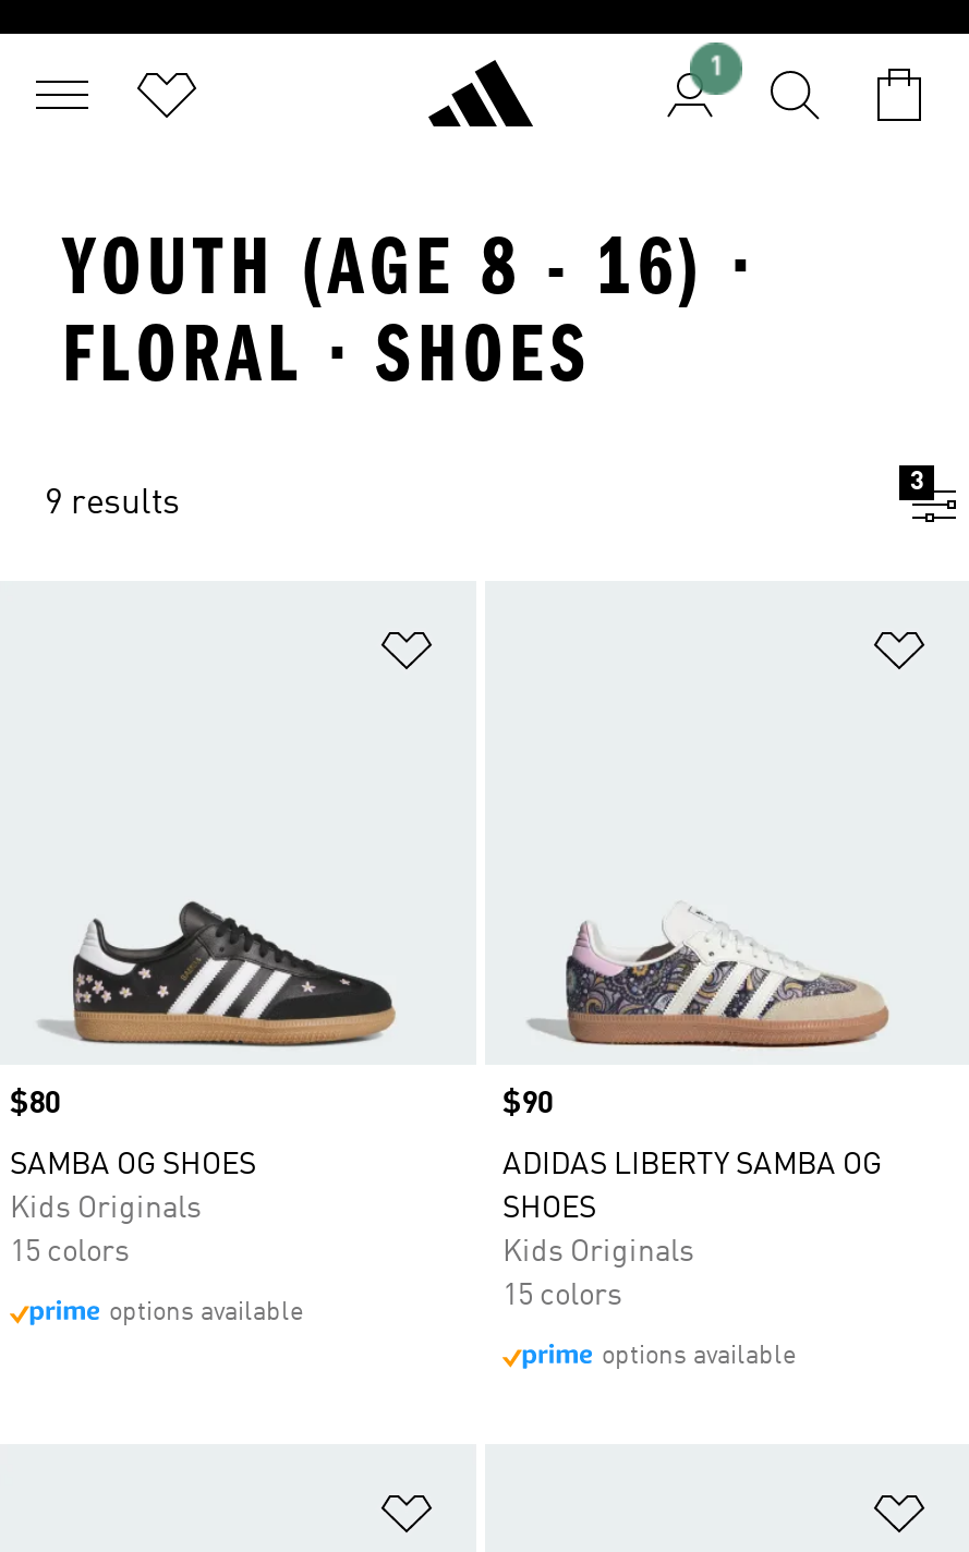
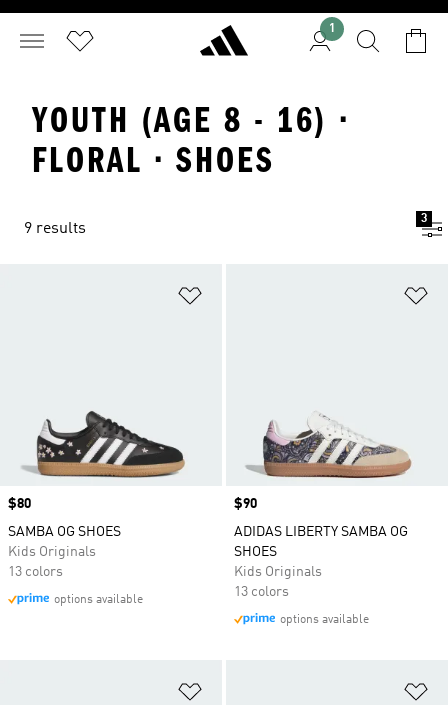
- 15 colors
+ 13 colors

- 15 colors
+ 13 colors
